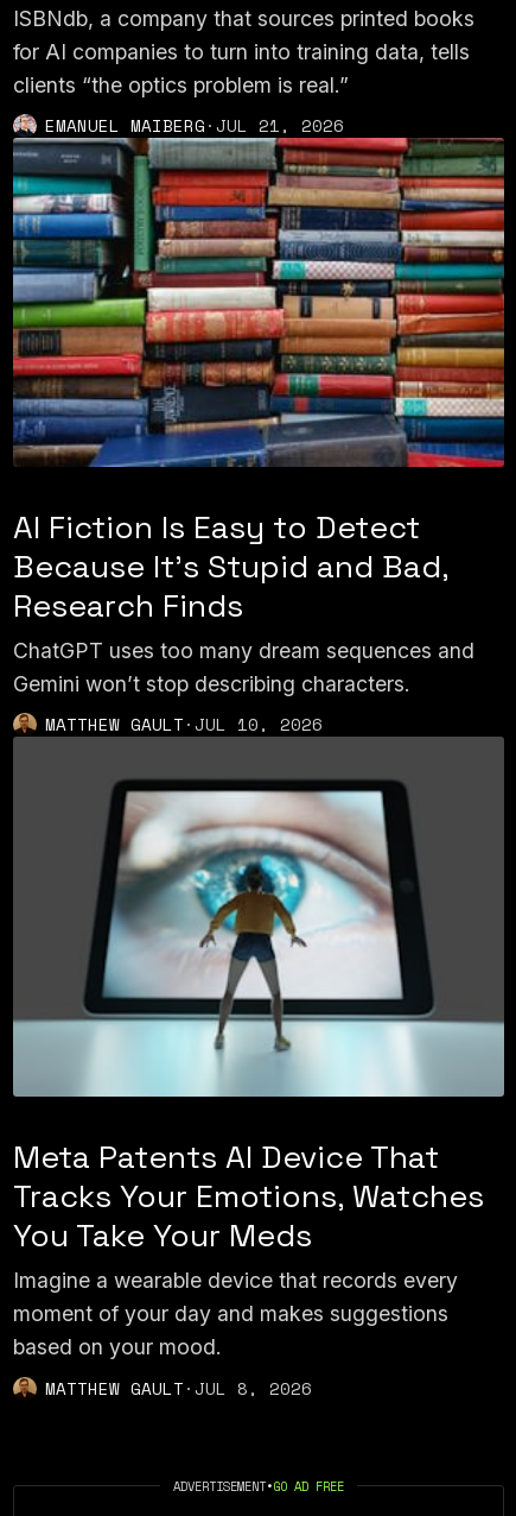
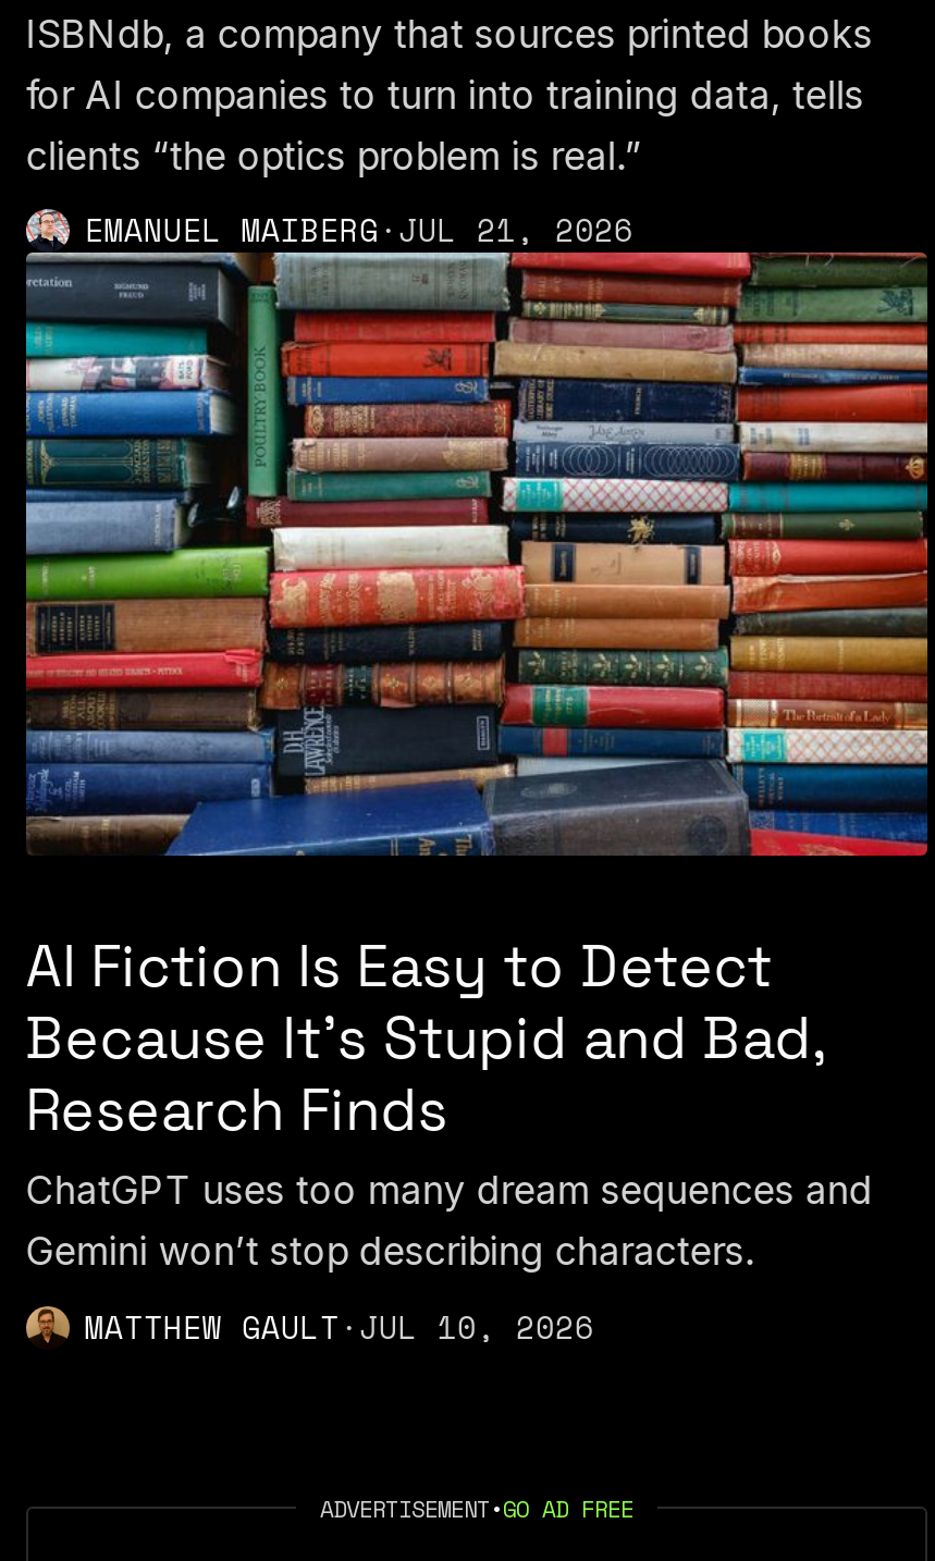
- [image]
- Meta Patents AI Device That
- Tracks Your Emotions, Watches
- You Take Your Meds
- Imagine a wearable device that records every
- moment of your day and makes suggestions
- based on your mood.
- MATTHEW GAULT · JUL 8, 2026
